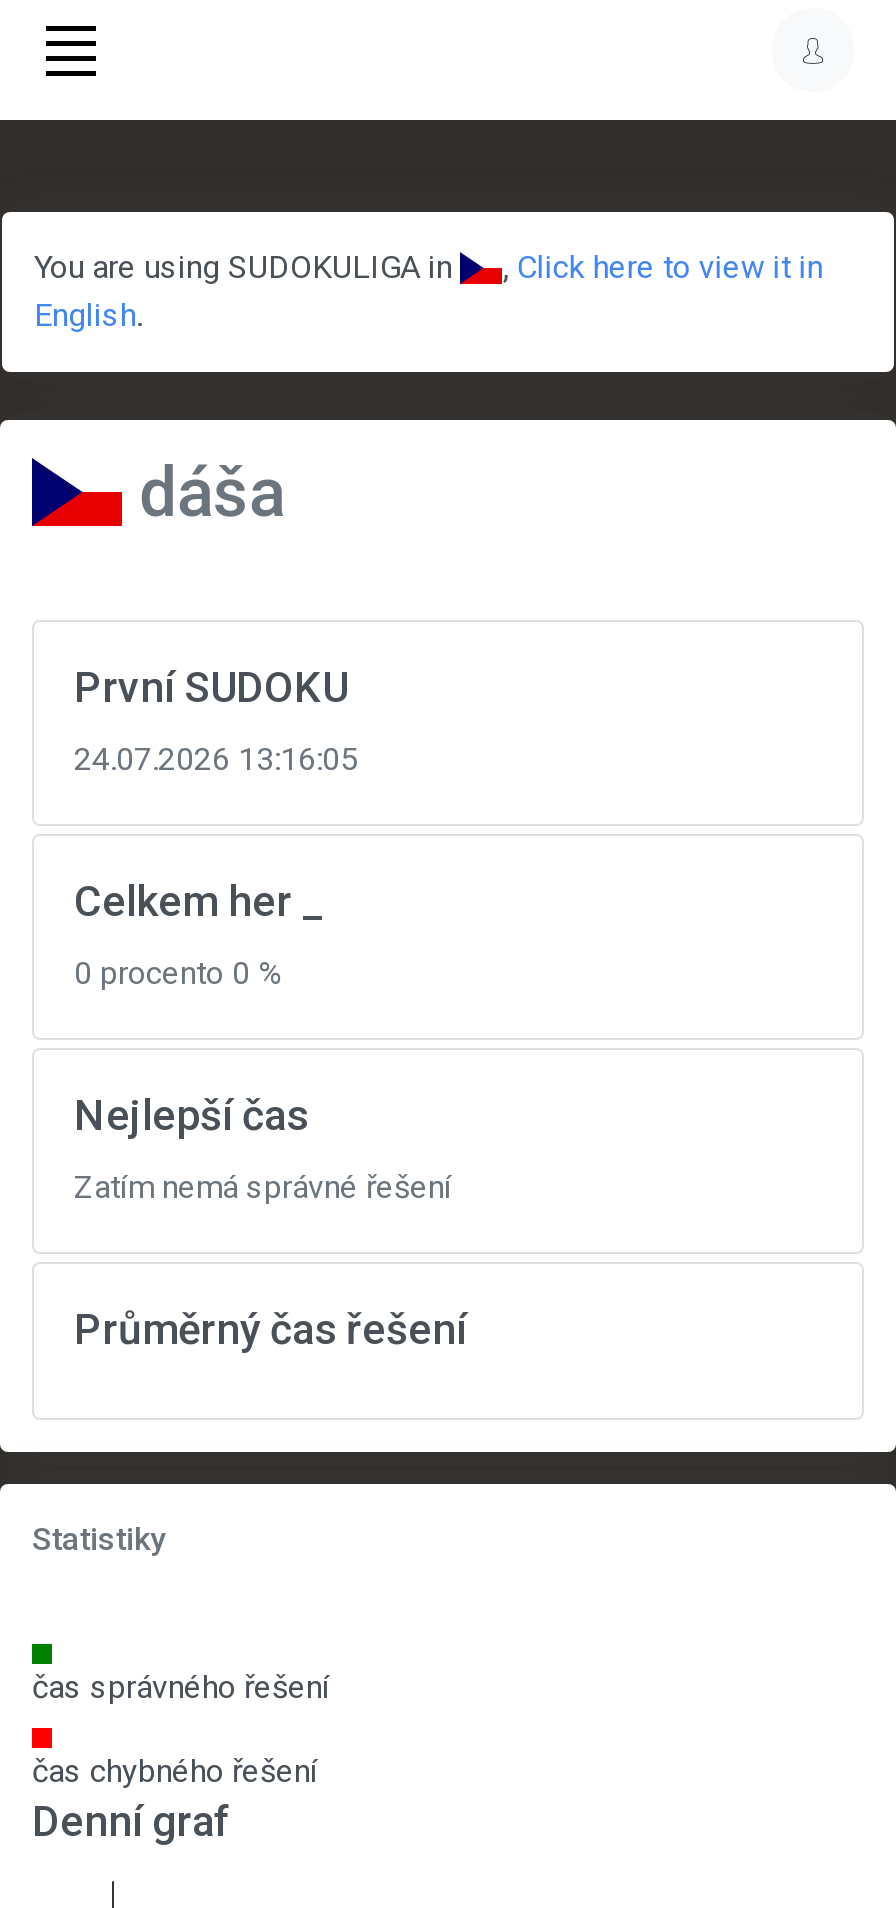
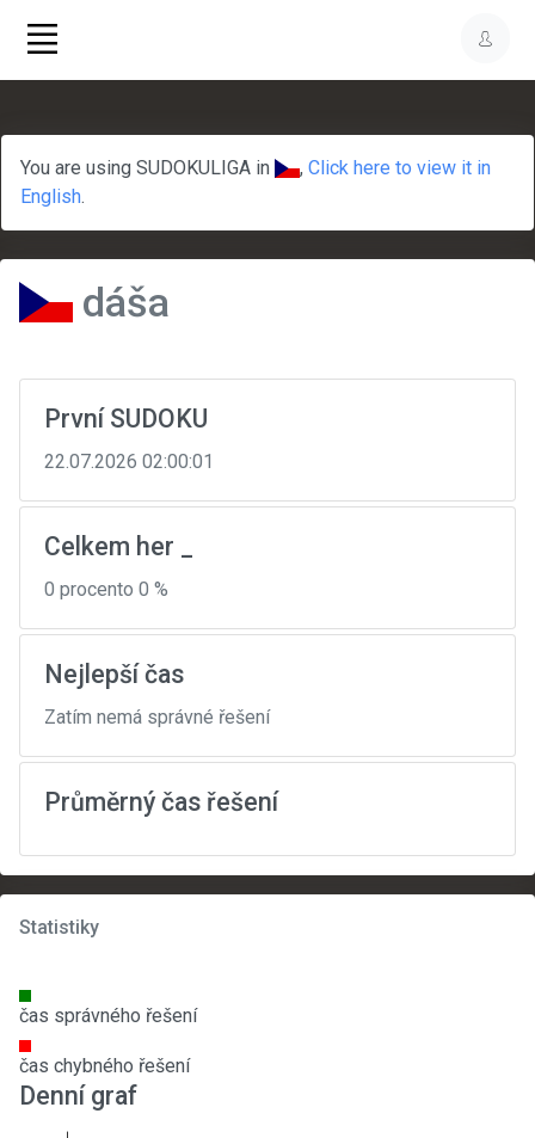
- 24.07.2026 13:16:05
+ 22.07.2026 02:00:01
